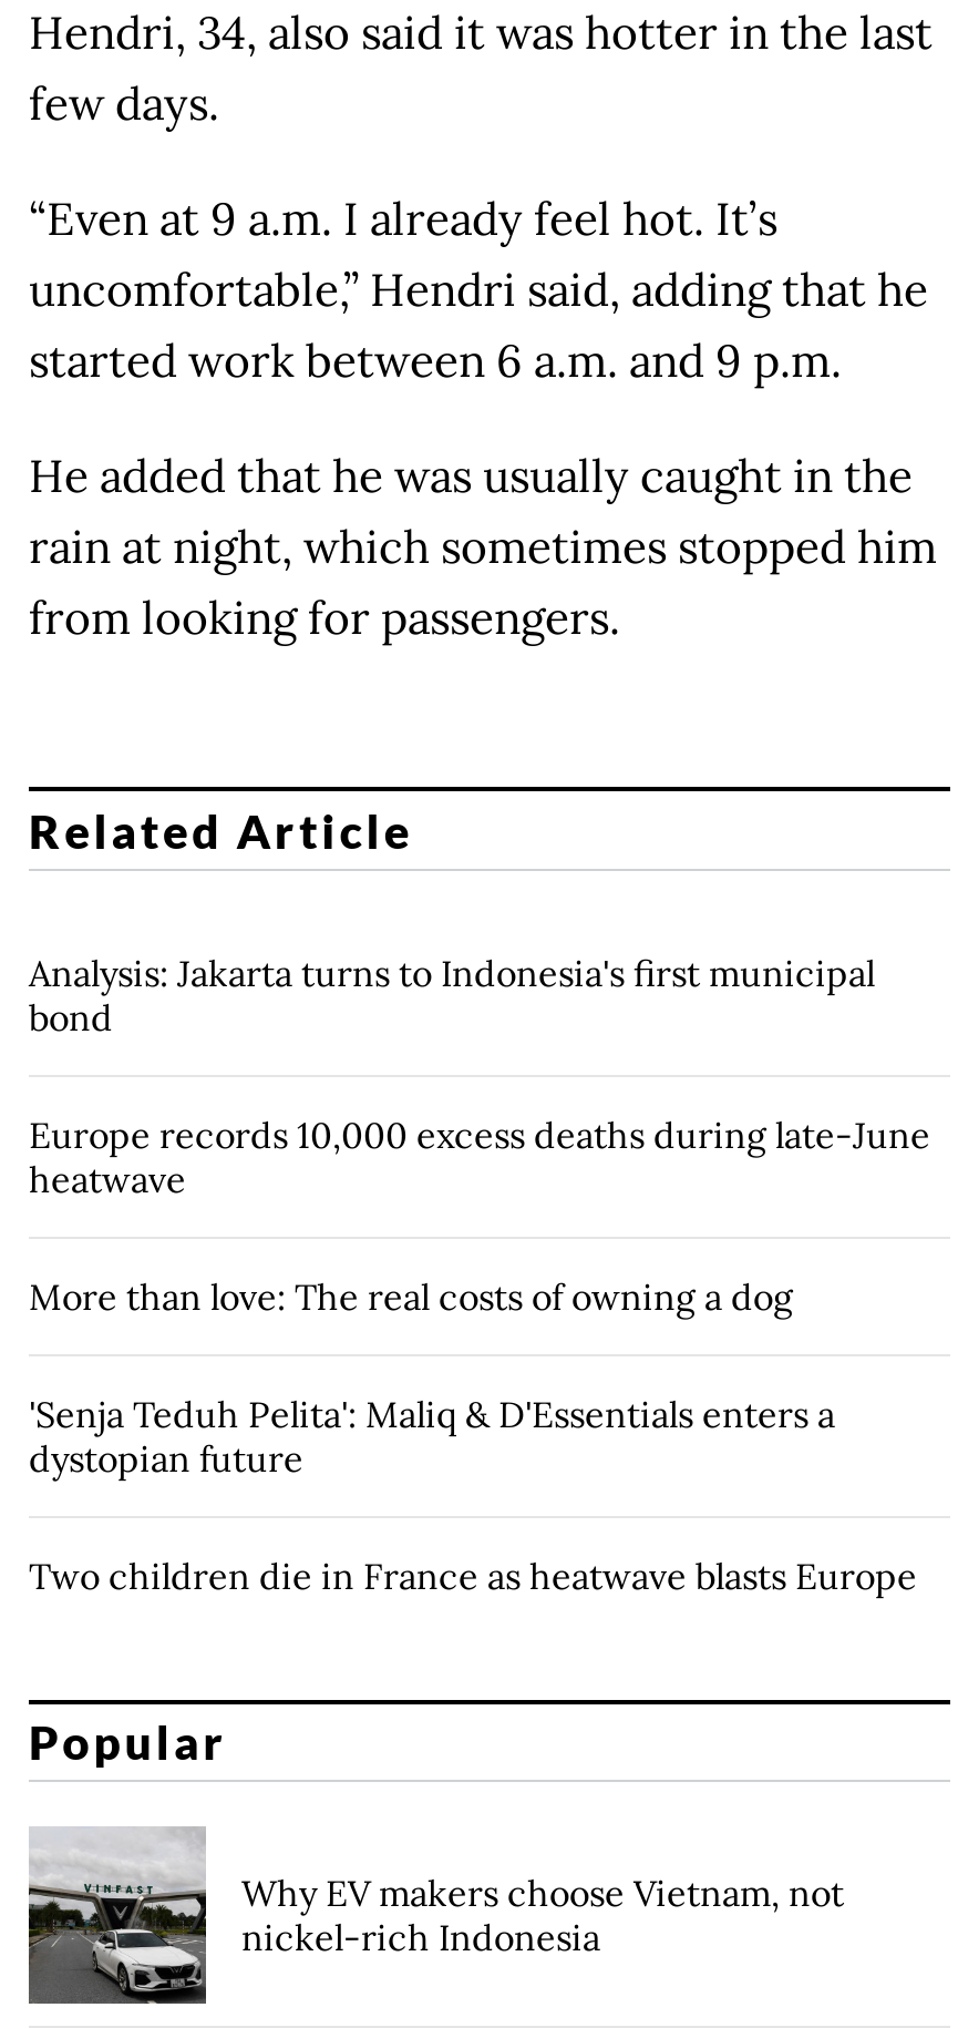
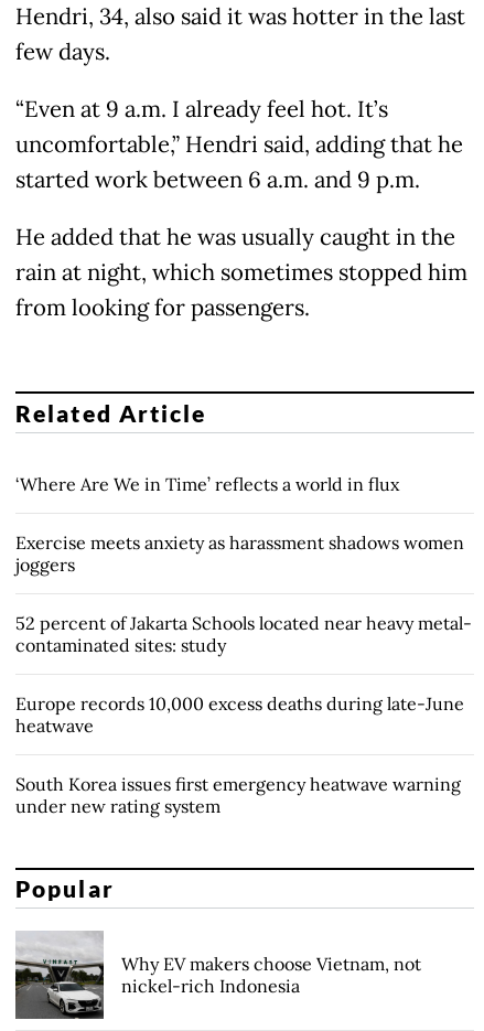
- Analysis: Jakarta turns to Indonesia's first municipal
- bond
+ ‘Where Are We in Time’ reflects a world in flux
+ Exercise meets anxiety as harassment shadows women
+ joggers
+ 52 percent of Jakarta Schools located near heavy metal-
+ contaminated sites: study

moved down: Europe records 10,000 excess deaths during late-June | heatwave

- More than love: The real costs of owning a dog
- 'Senja Teduh Pelita': Maliq & D'Essentials enters a
- dystopian future
- Two children die in France as heatwave blasts Europe
+ South Korea issues first emergency heatwave warning
+ under new rating system
